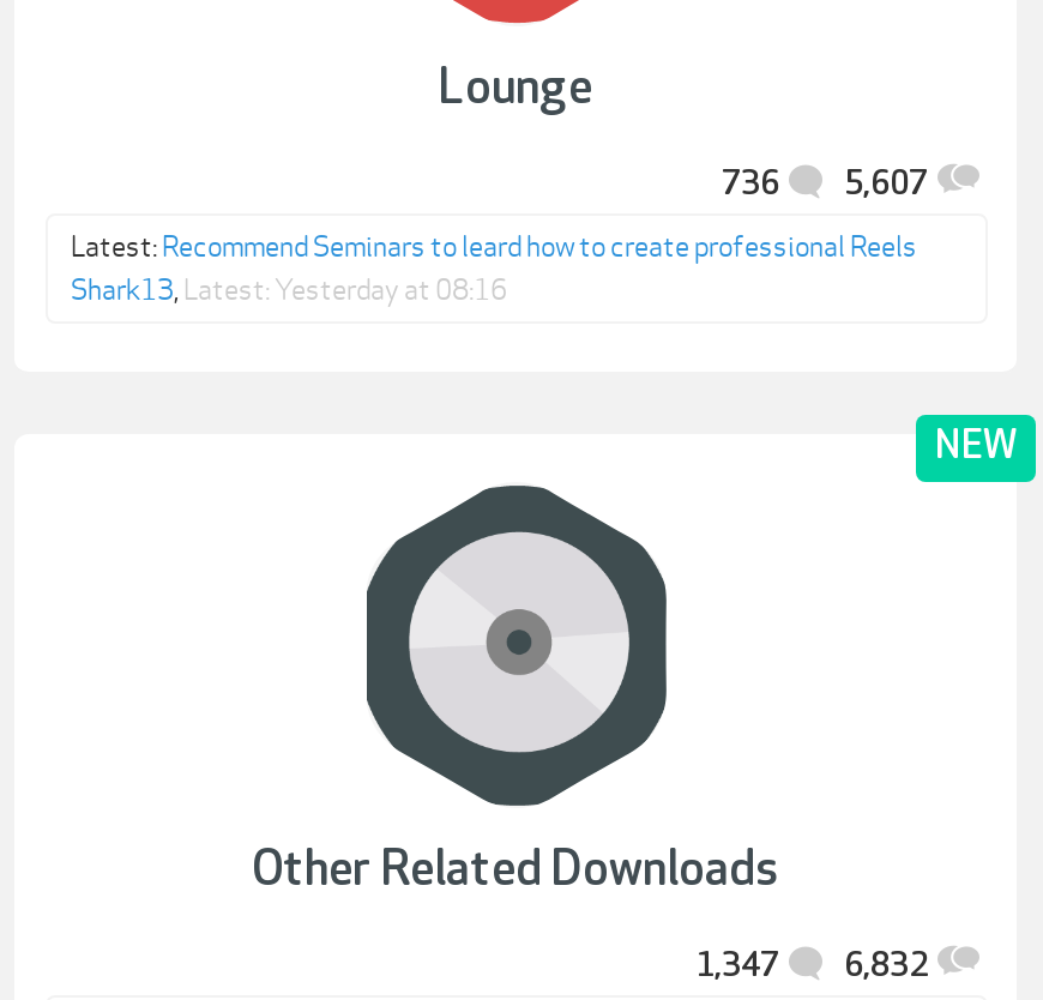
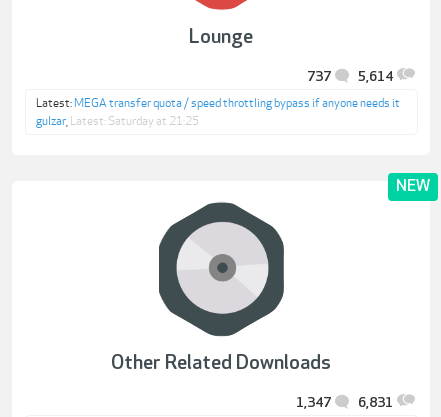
- 736
- 5,607
+ 737
+ 5,614

- Latest: Recommend Seminars to leard how to create professional Reels
- Shark13
- Yesterday at 08:16
+ Latest: MEGA transfer quota / speed throttling bypass if anyone needs it
+ gulzar
+ Saturday at 21:25

- 1,347 6,832
+ 1,347 6,831
